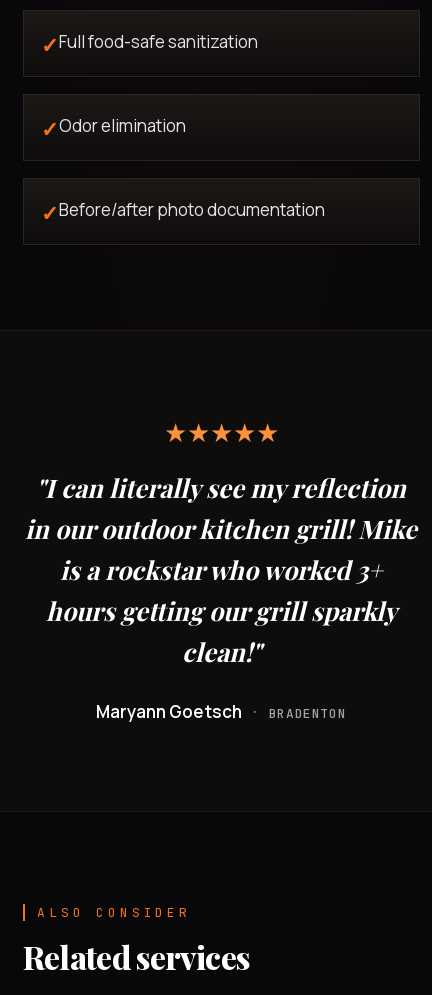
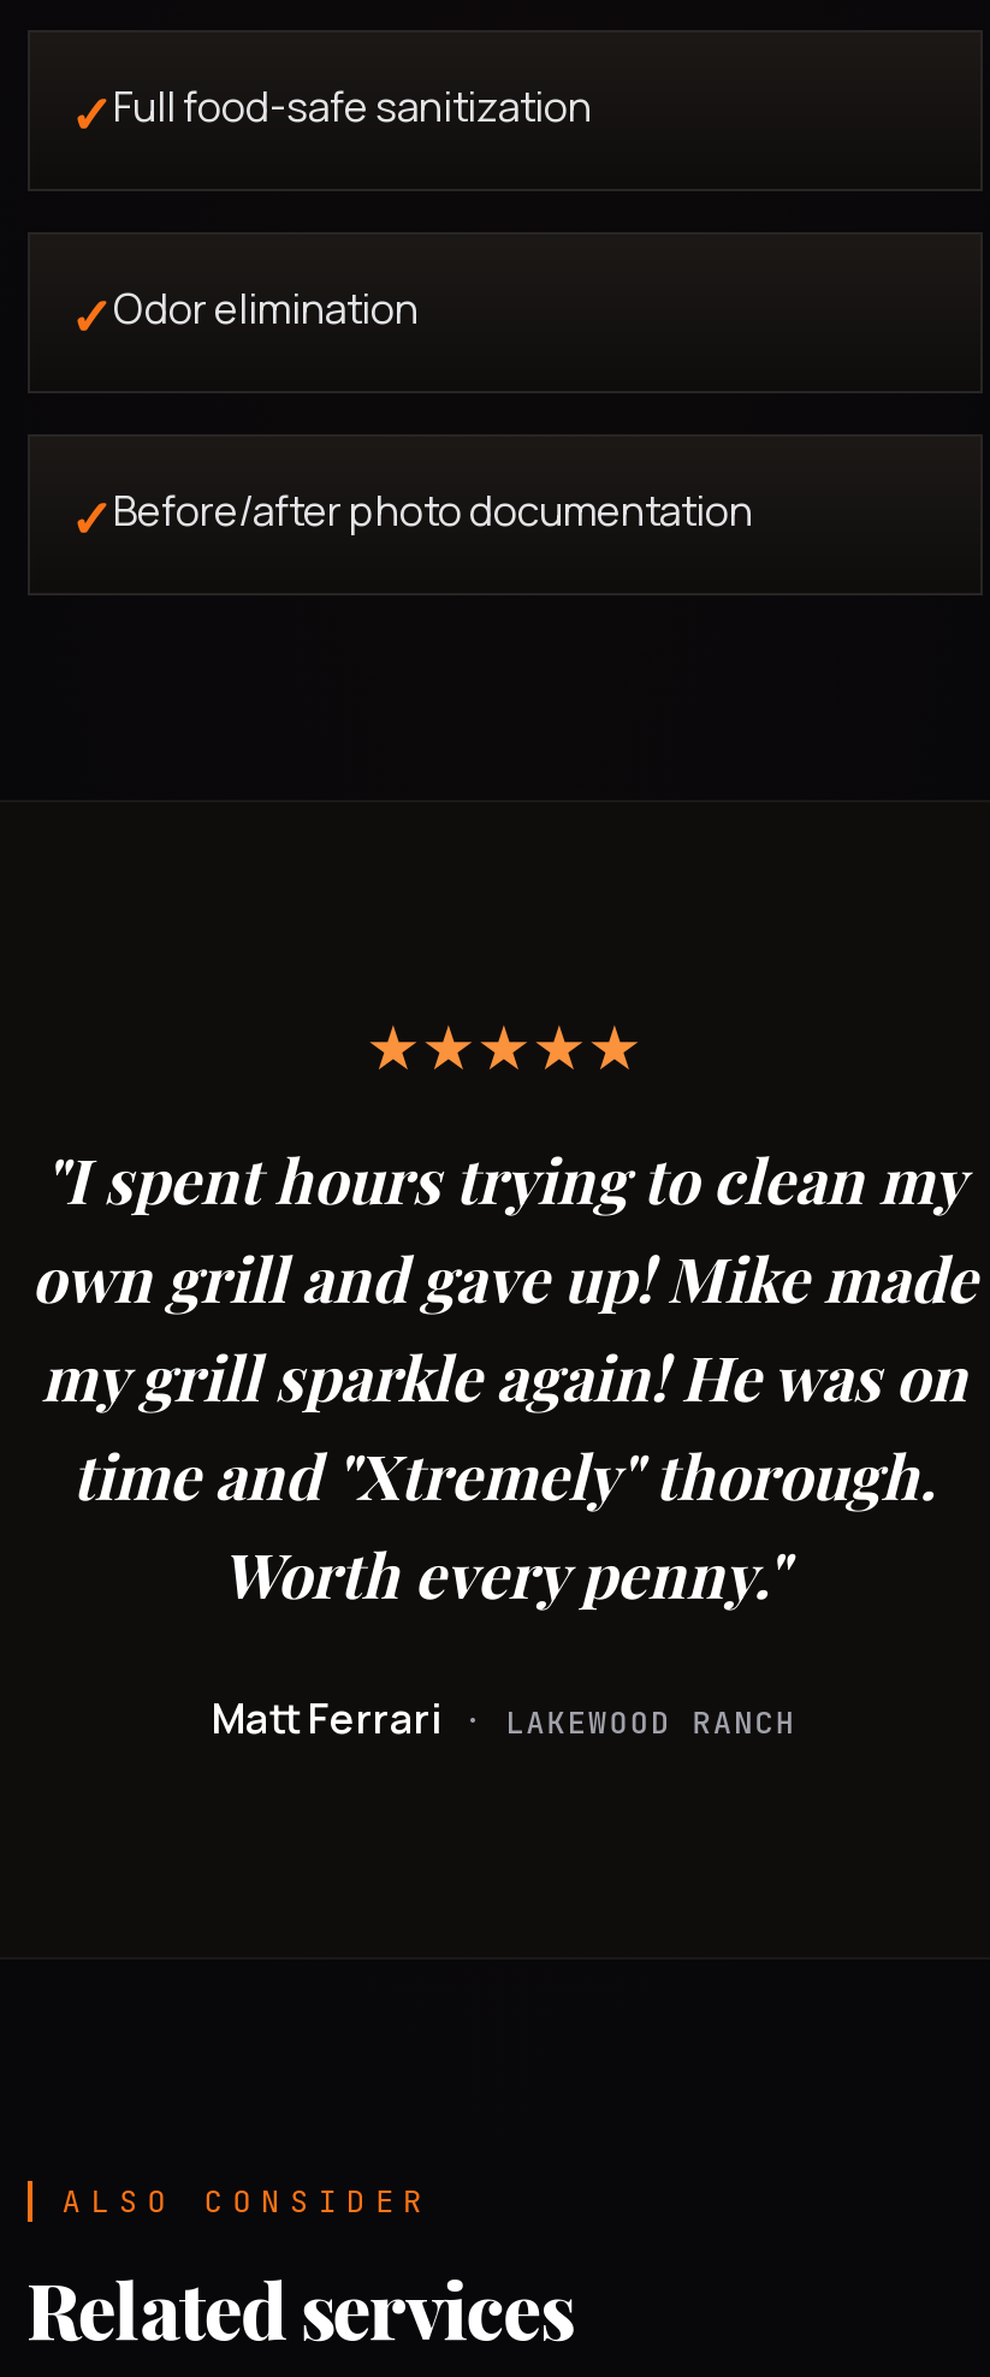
- "I can literally see my reflection
- in our outdoor kitchen grill! Mike
- is a rockstar who worked 3+
- hours getting our grill sparkly
- clean!"
+ "I spent hours trying to clean my
+ own grill and gave up! Mike made
+ my grill sparkle again! He was on
+ time and "Xtremely" thorough.
+ Worth every penny."

- Maryann Goetsch ·
- BRADENTON
+ Matt Ferrari ·
+ LAKEWOOD RANCH
